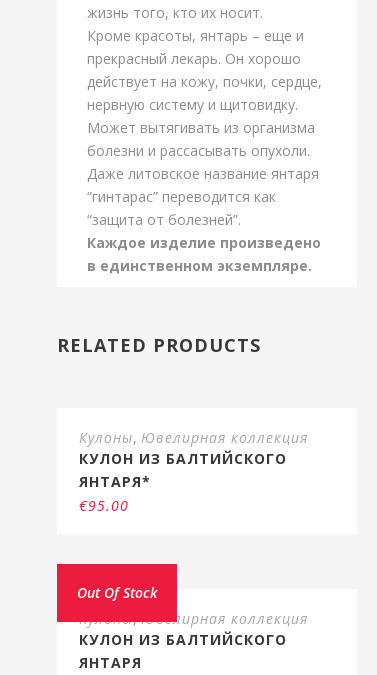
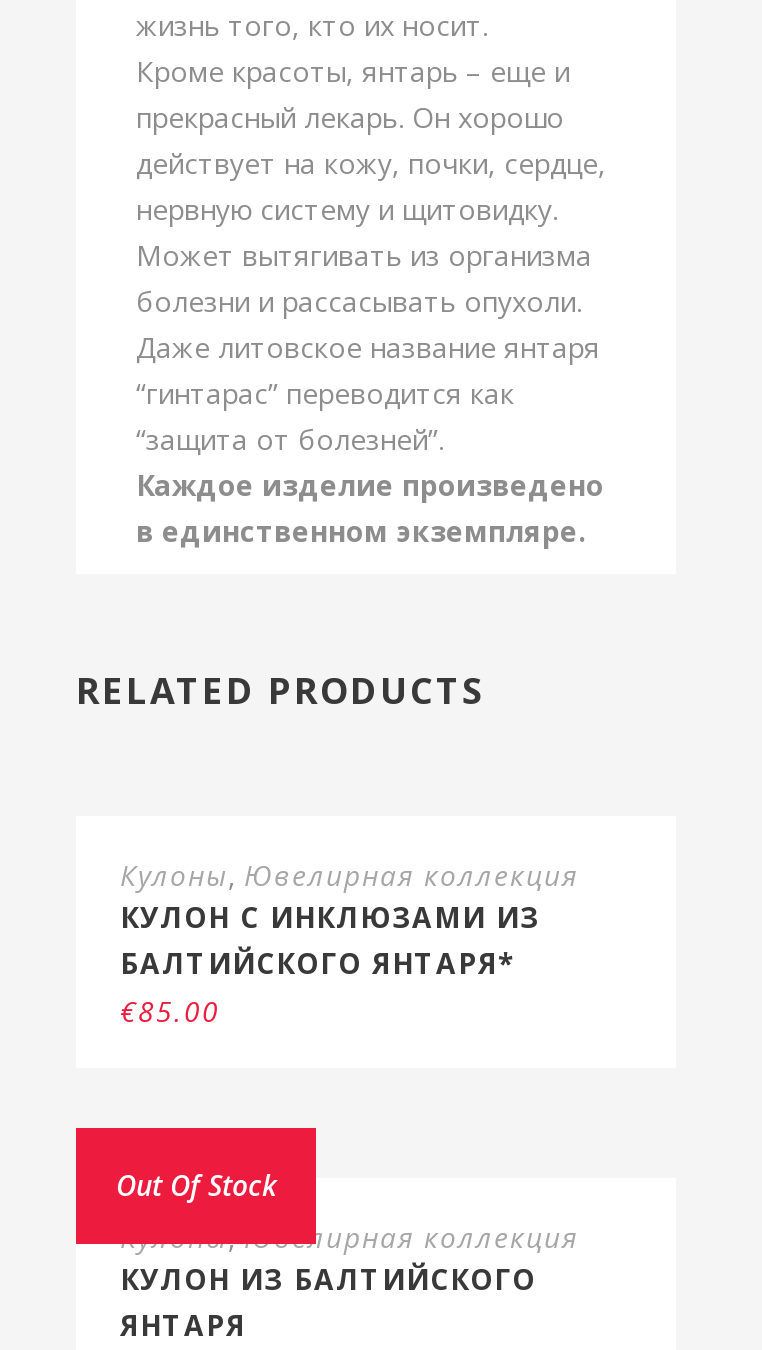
- КУЛОН ИЗ БАЛТИЙСКОГО
- ЯНТАРЯ*
- €95.00
+ КУЛОН С ИНКЛЮЗАМИ ИЗ
+ БАЛТИЙСКОГО ЯНТАРЯ*
+ €85.00
